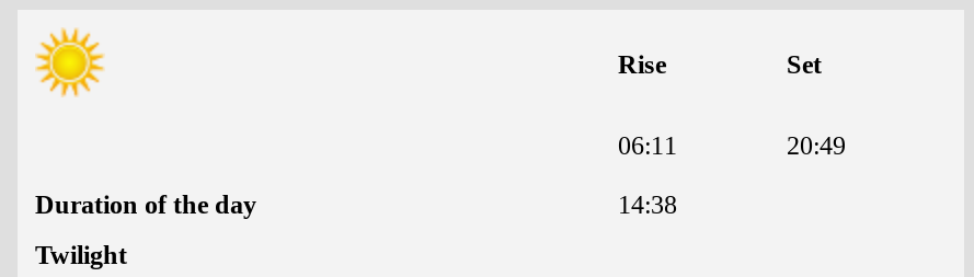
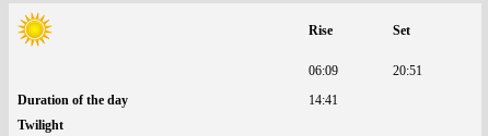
- 06:11
+ 06:09

- 20:49
+ 20:51

- 14:38
+ 14:41
